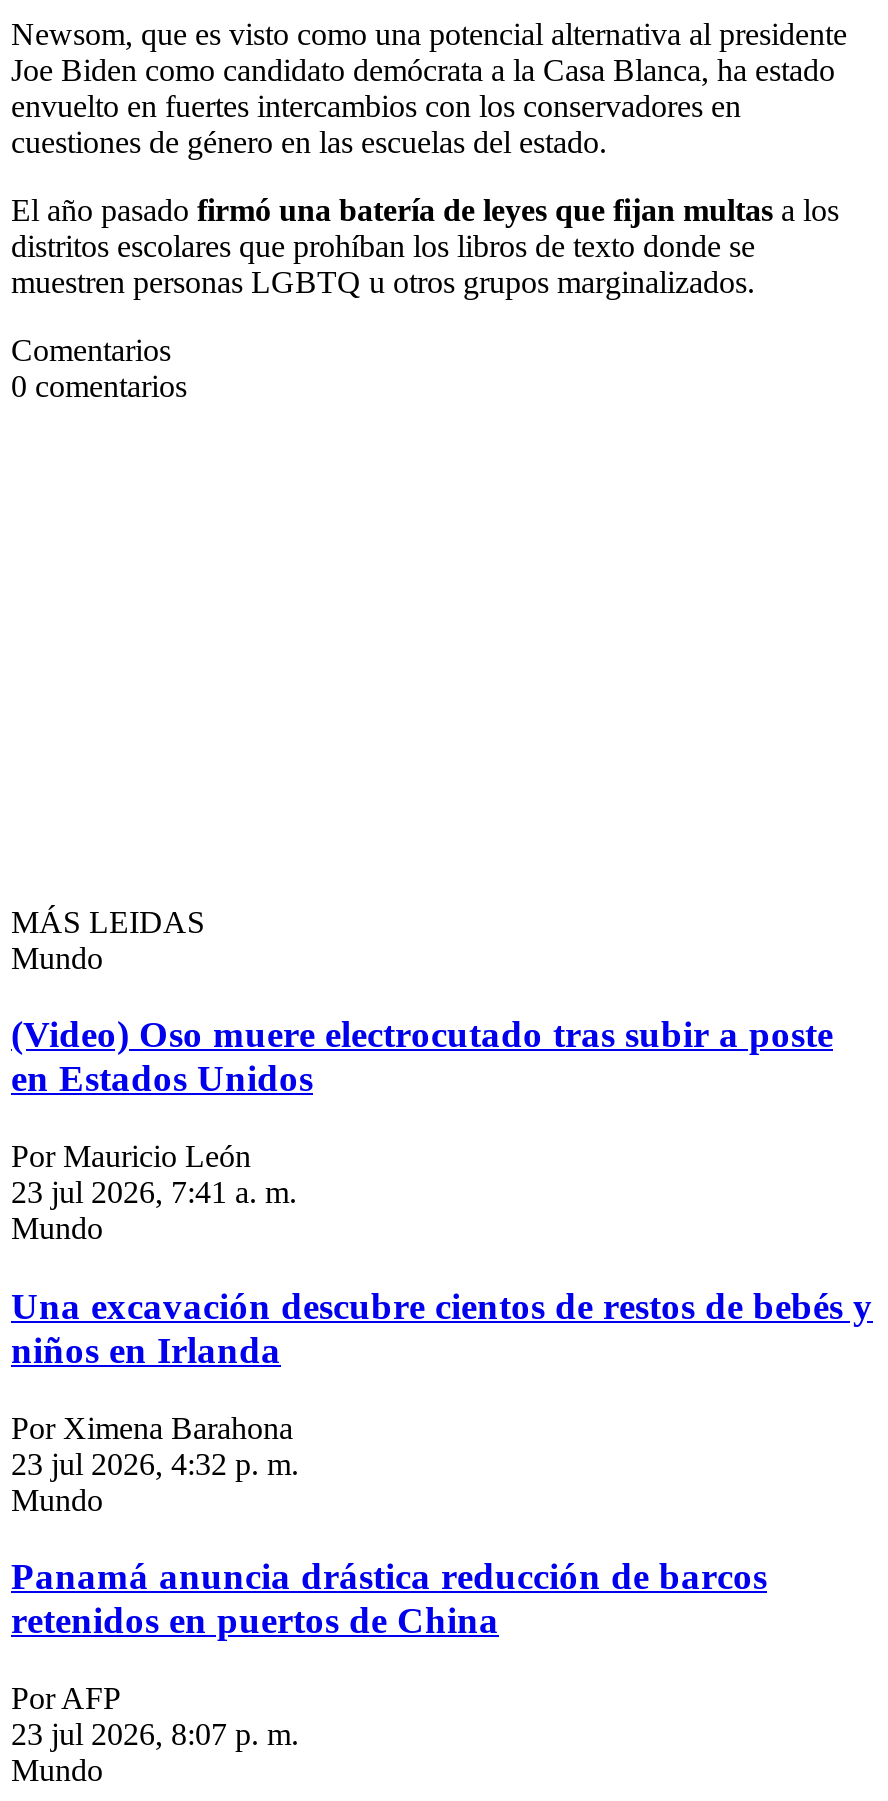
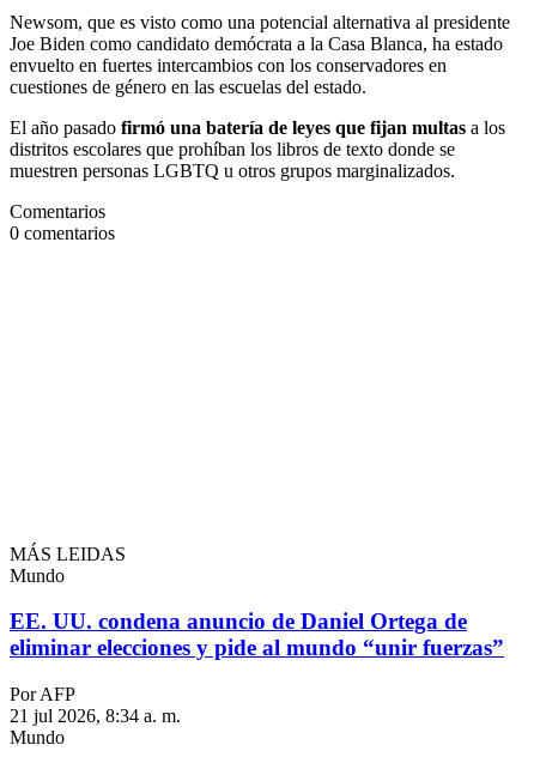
- (Video) Oso muere electrocutado tras subir a poste
- en Estados Unidos
- Por Mauricio León
- 23 jul 2026, 7:41 a. m.
- Mundo
- Una excavación descubre cientos de restos de bebés y
- niños en Irlanda
- Por Ximena Barahona
- 23 jul 2026, 4:32 p. m.
- Mundo
- Panamá anuncia drástica reducción de barcos
- retenidos en puertos de China
+ EE. UU. condena anuncio de Daniel Ortega de
+ eliminar elecciones y pide al mundo “unir fuerzas”

- 23 jul 2026, 8:07 p. m.
+ 21 jul 2026, 8:34 a. m.
